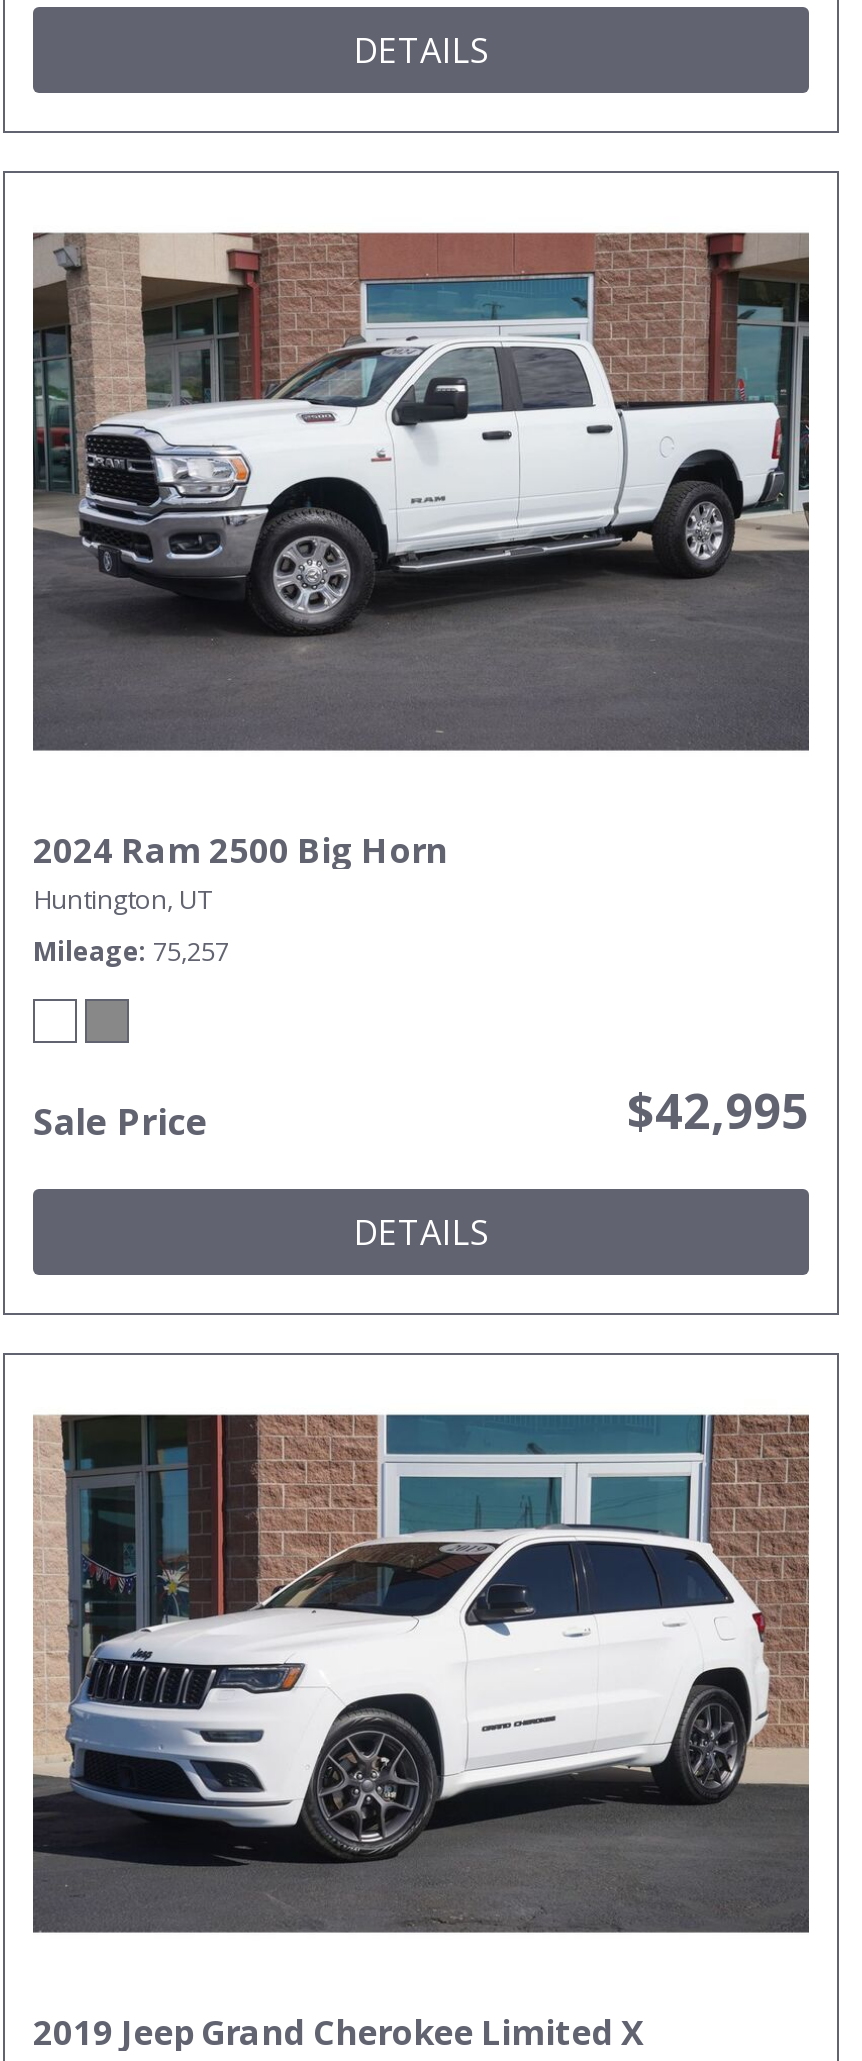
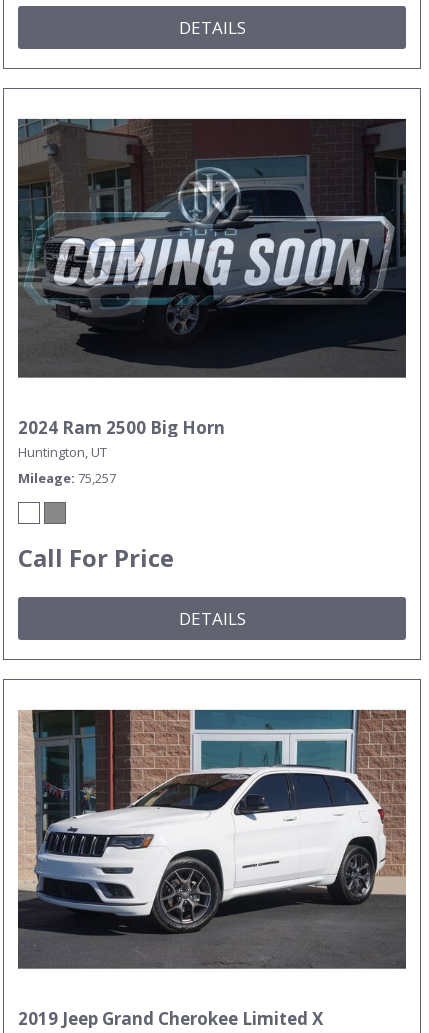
- [image]
+ [image]

- Sale Price
- $42,995
+ Call For Price
